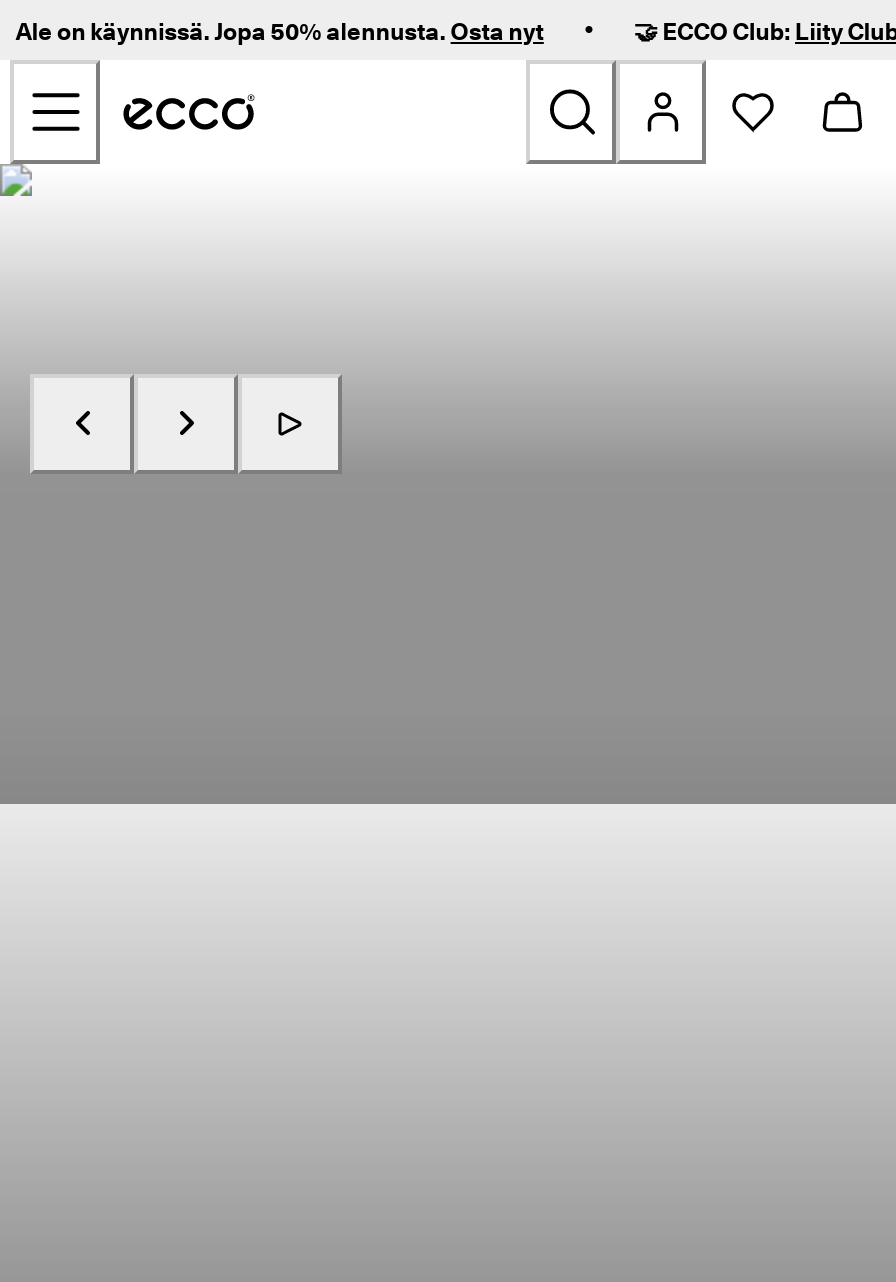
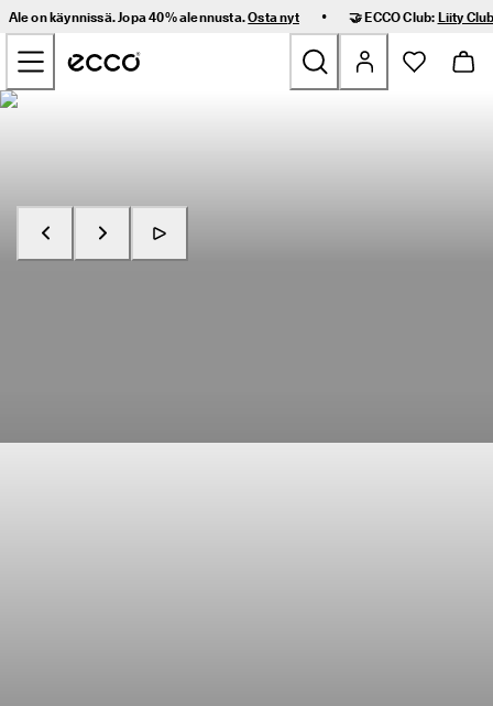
- Ale on käynnissä. Jopa 50% alennusta. Osta nyt
+ Ale on käynnissä. Jopa 40% alennusta. Osta nyt
